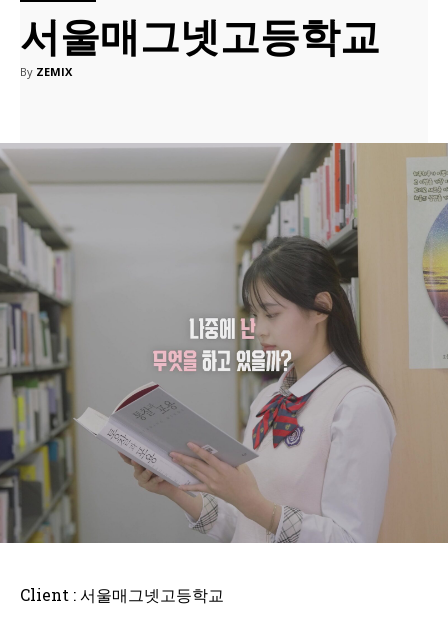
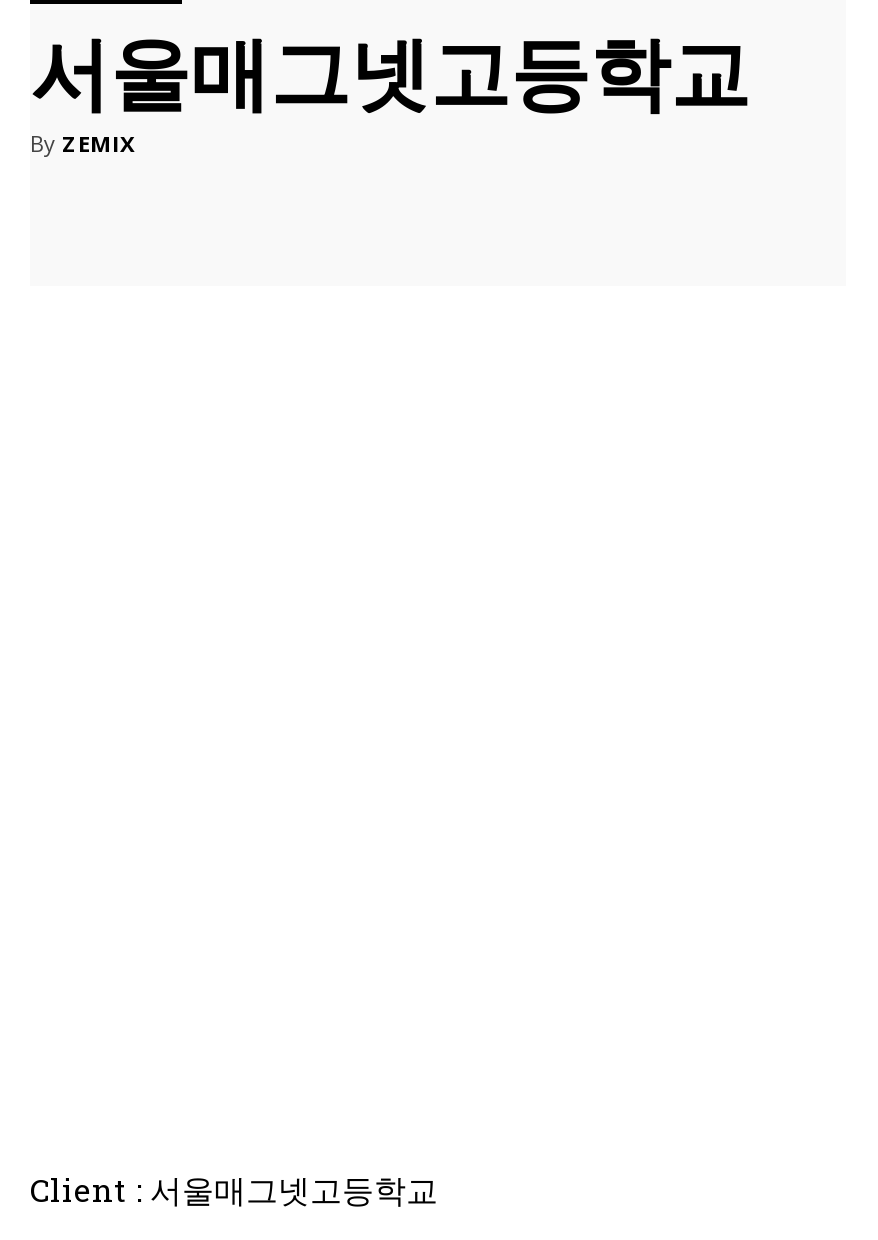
- [image]
